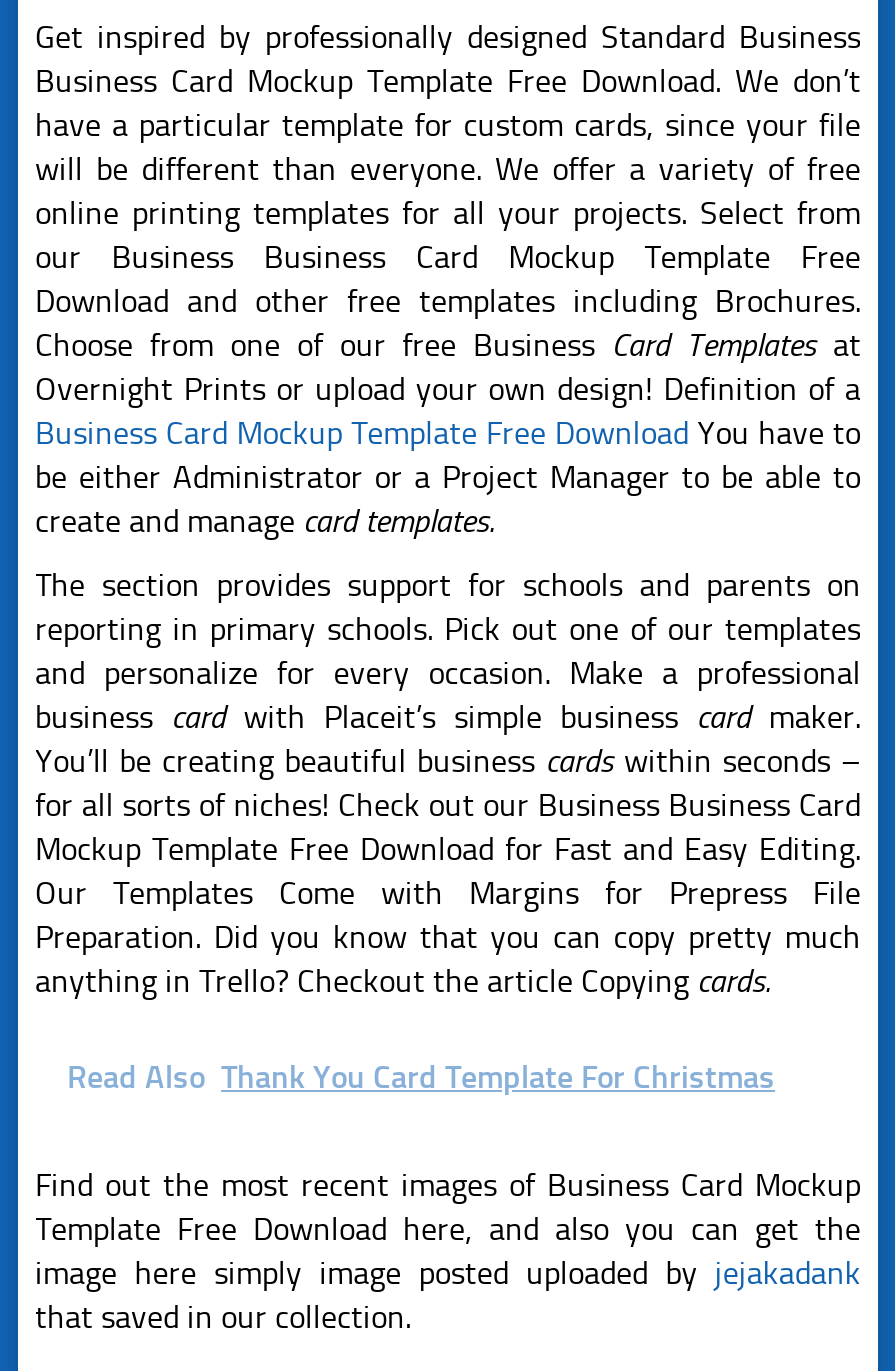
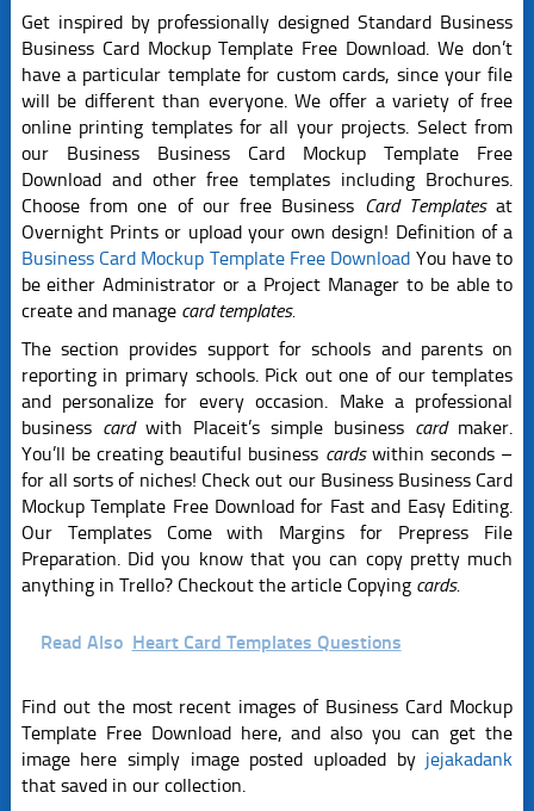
- Read Also Thank You Card Template For Christmas
+ Read Also Heart Card Templates Questions
